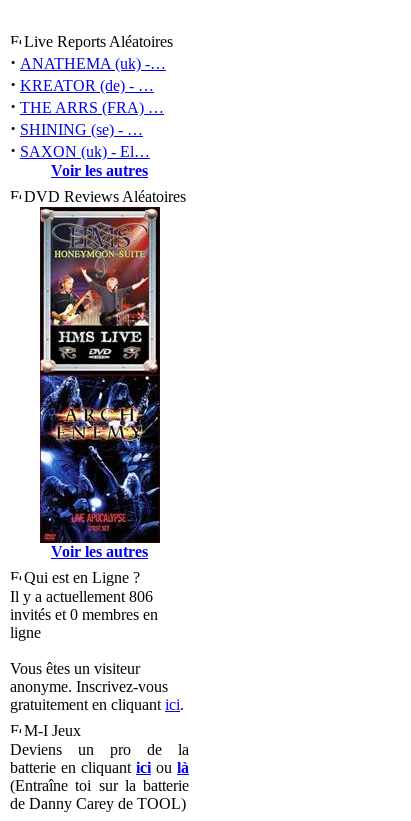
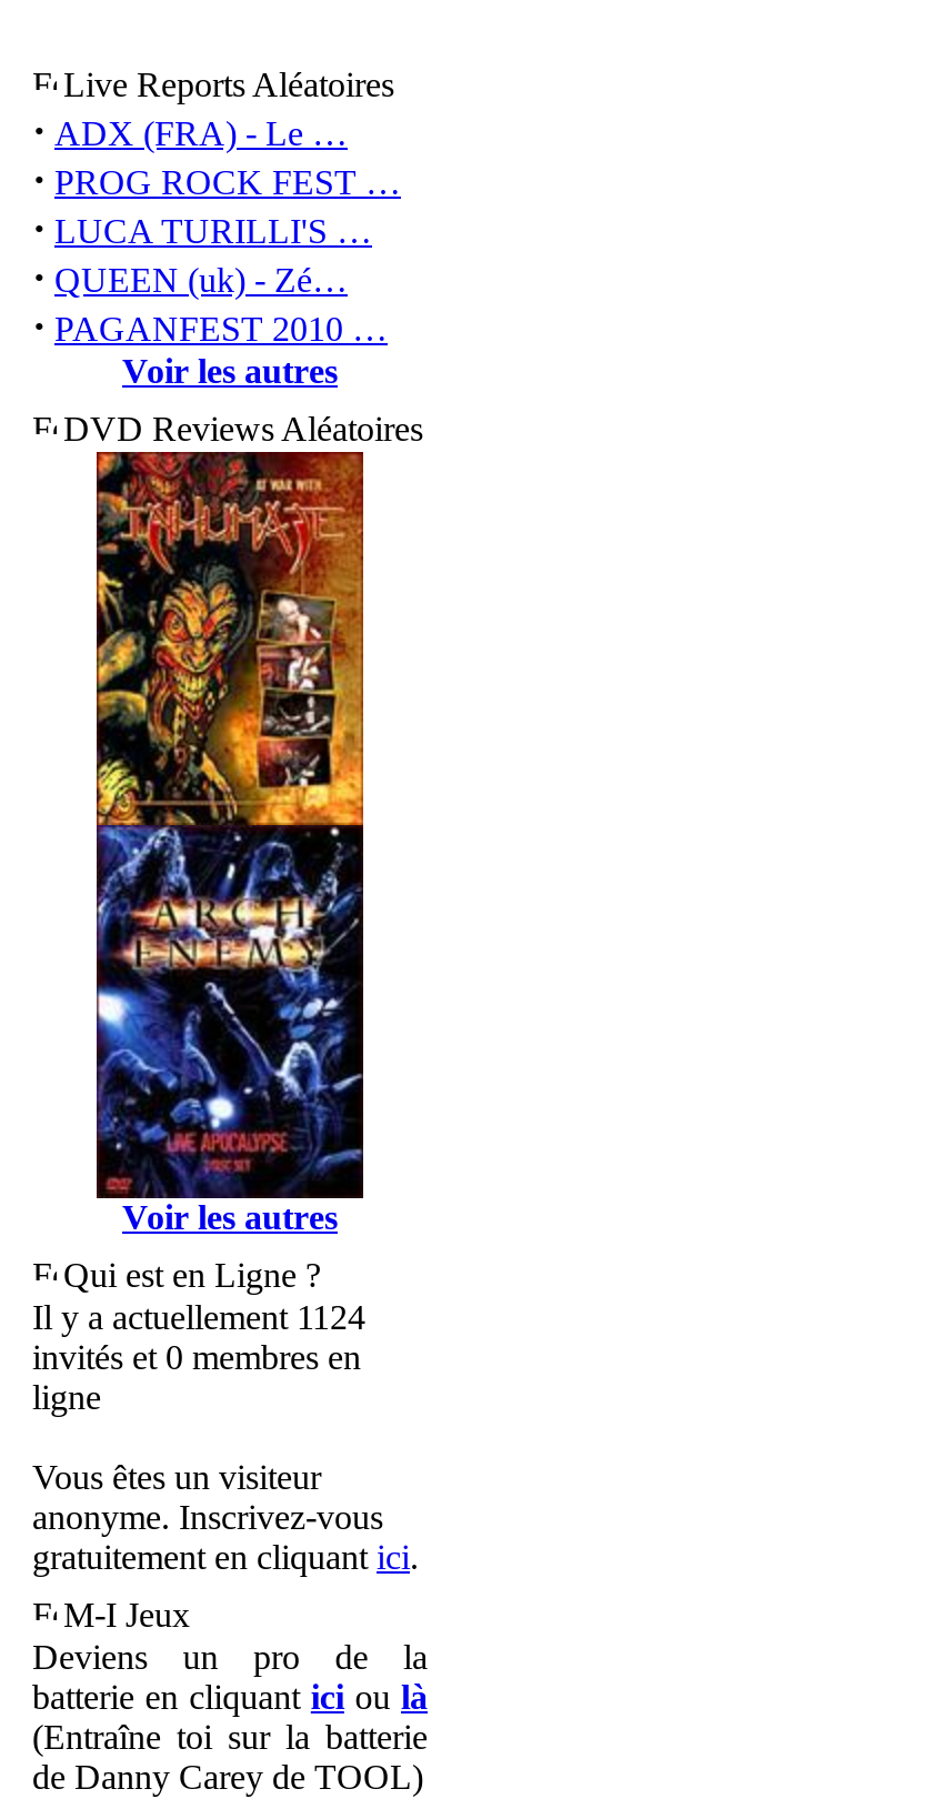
- · ANATHEMA (uk) -…
- · KREATOR (de) - …
- · THE ARRS (FRA) …
- · SHINING (se) - …
- · SAXON (uk) - El…
+ · ADX (FRA) - Le …
+ · PROG ROCK FEST …
+ · LUCA TURILLI'S …
+ · QUEEN (uk) - Zé…
+ · PAGANFEST 2010 …

- [image]
+ [image]

- Il y a actuellement 806
+ Il y a actuellement 1124
